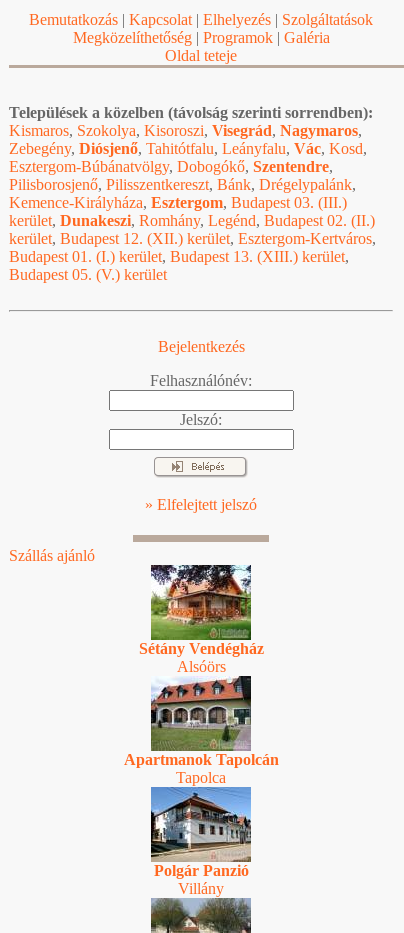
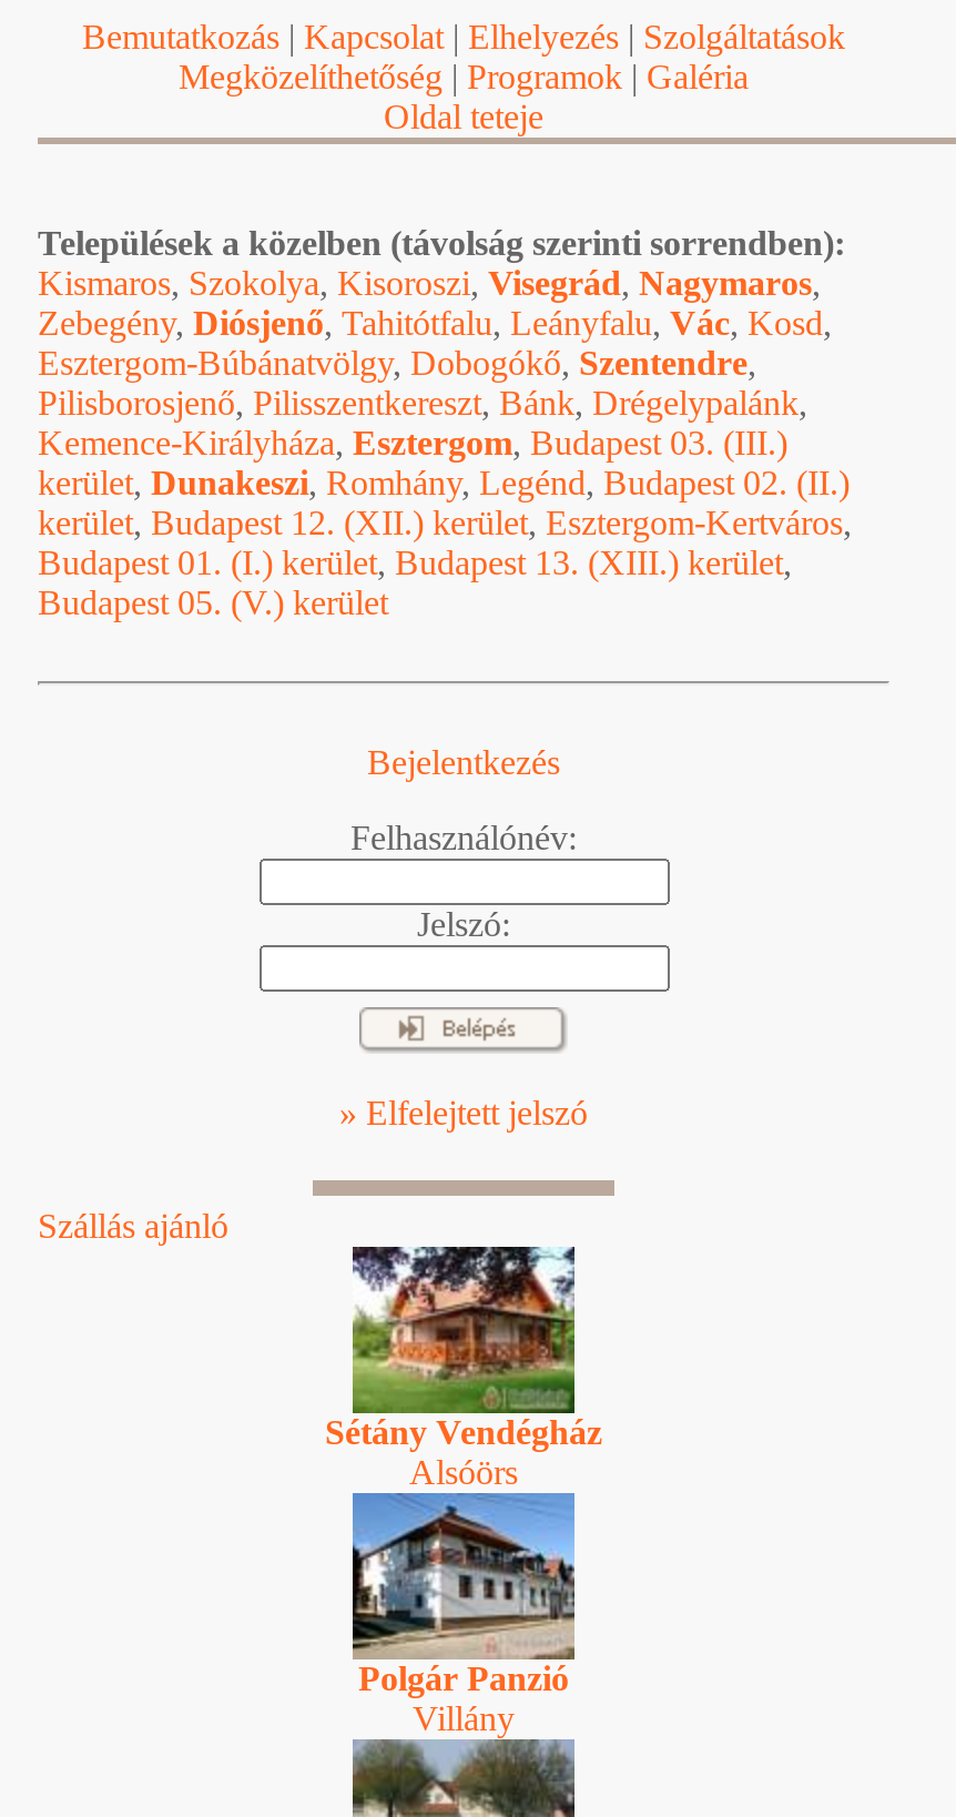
- [image]
- Apartmanok Tapolcán
- Tapolca
